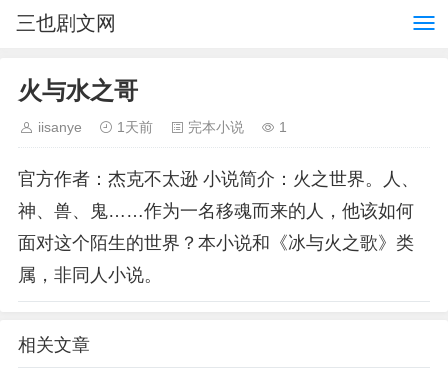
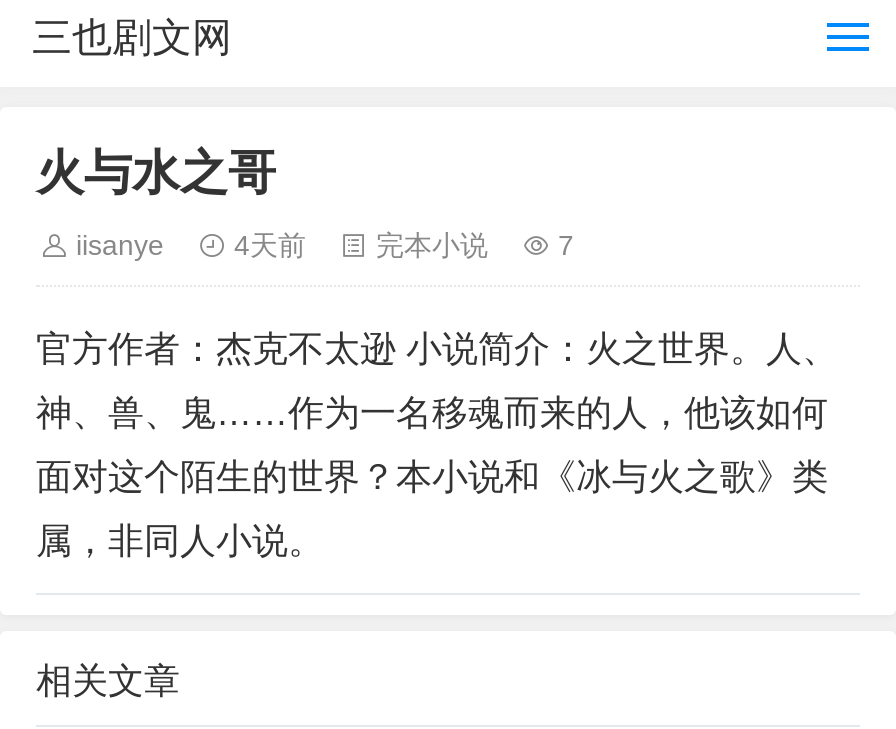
- 1天前
+ 4天前

- 1
+ 7
